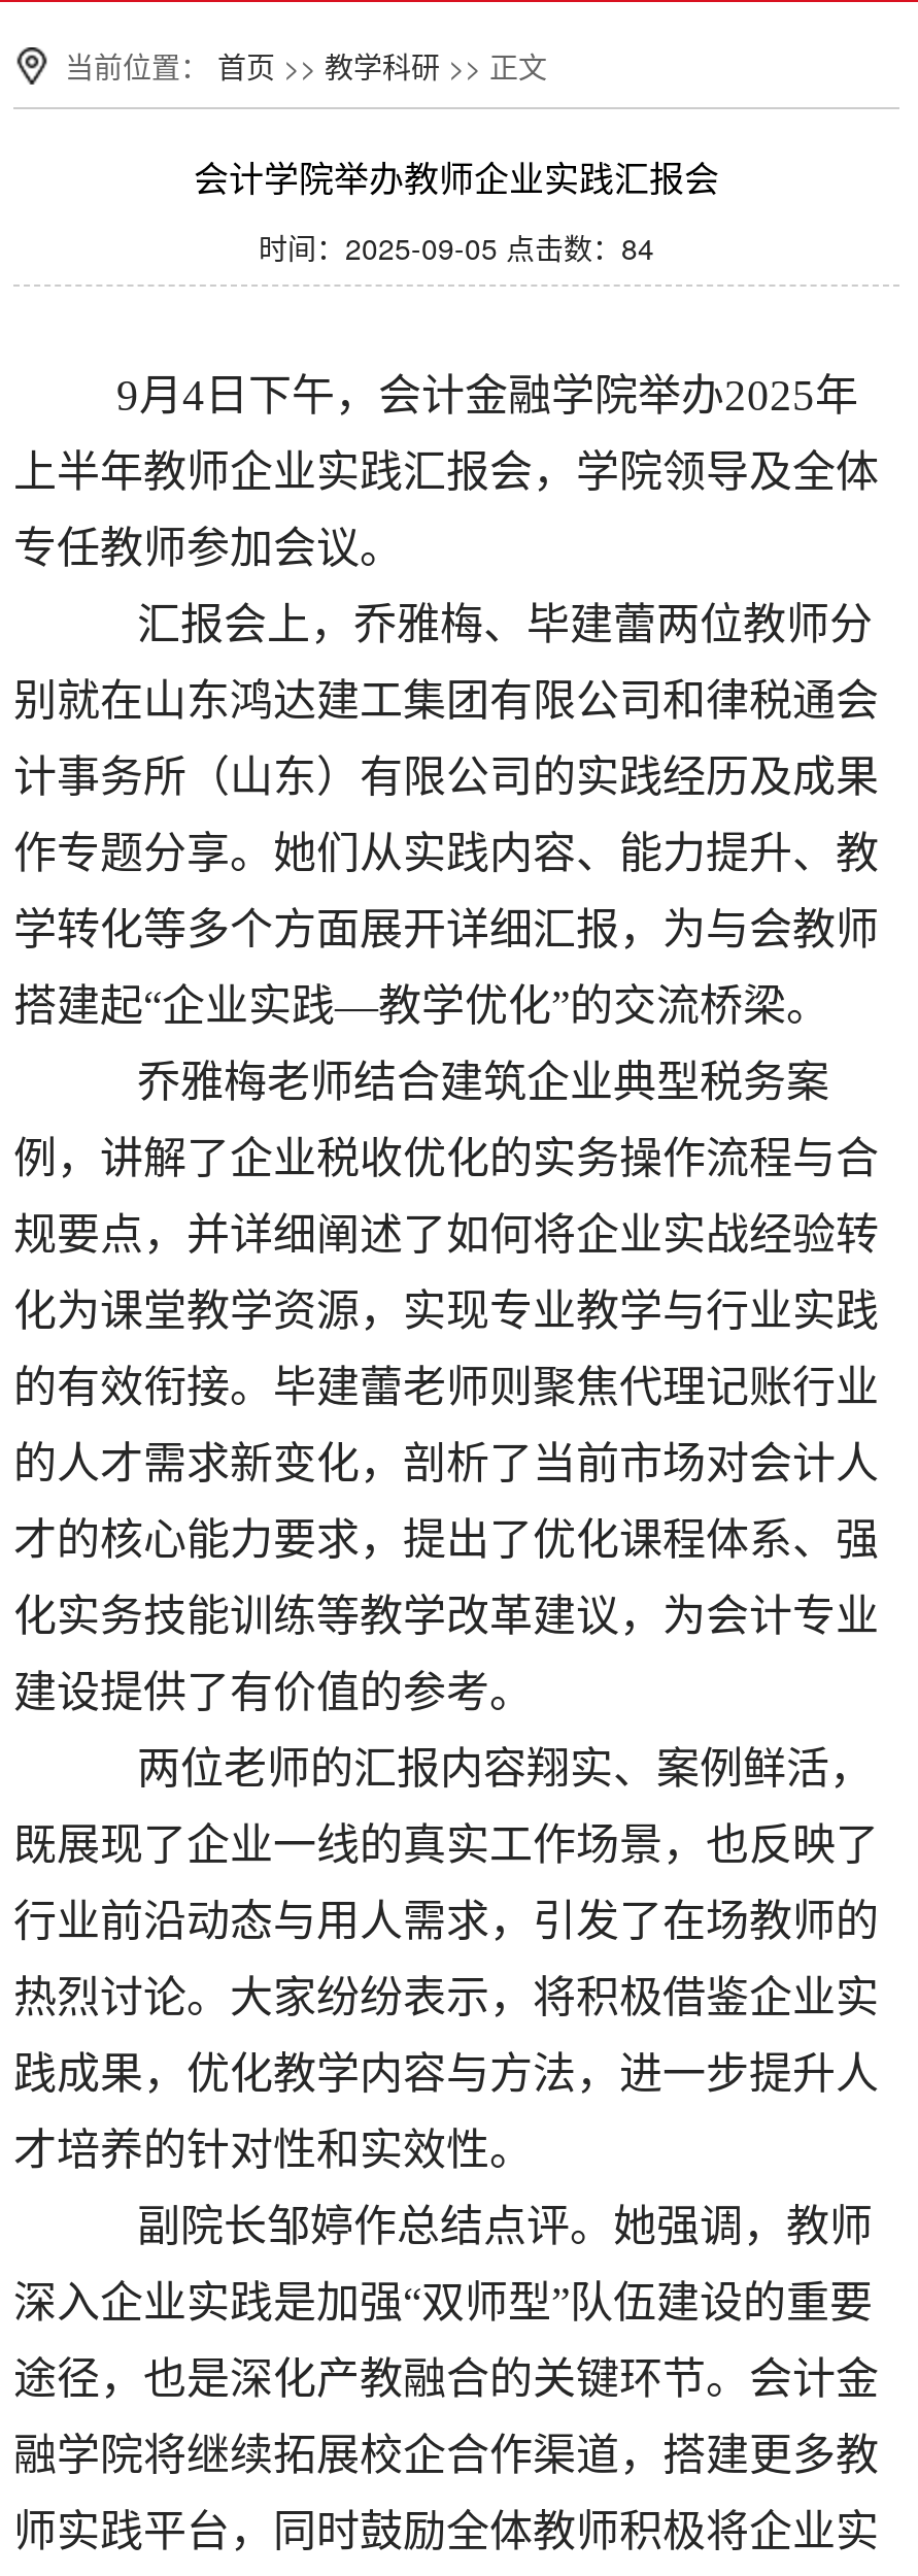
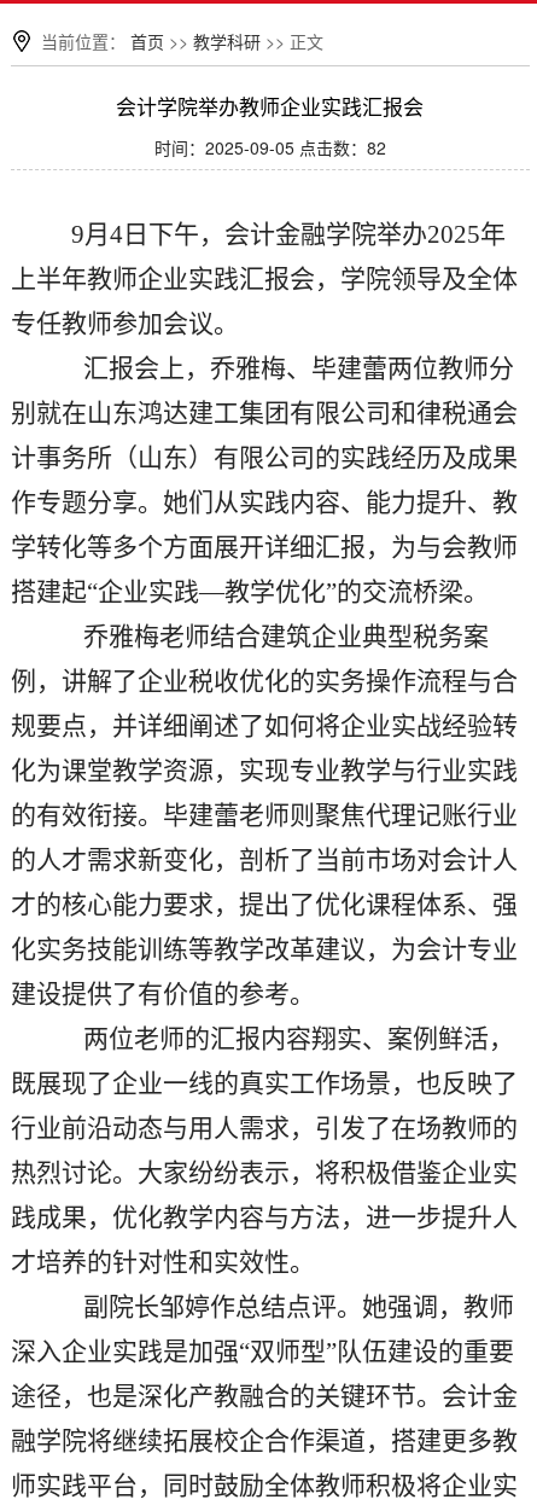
- 时间：2025-09-05 点击数：84
+ 时间：2025-09-05 点击数：82
